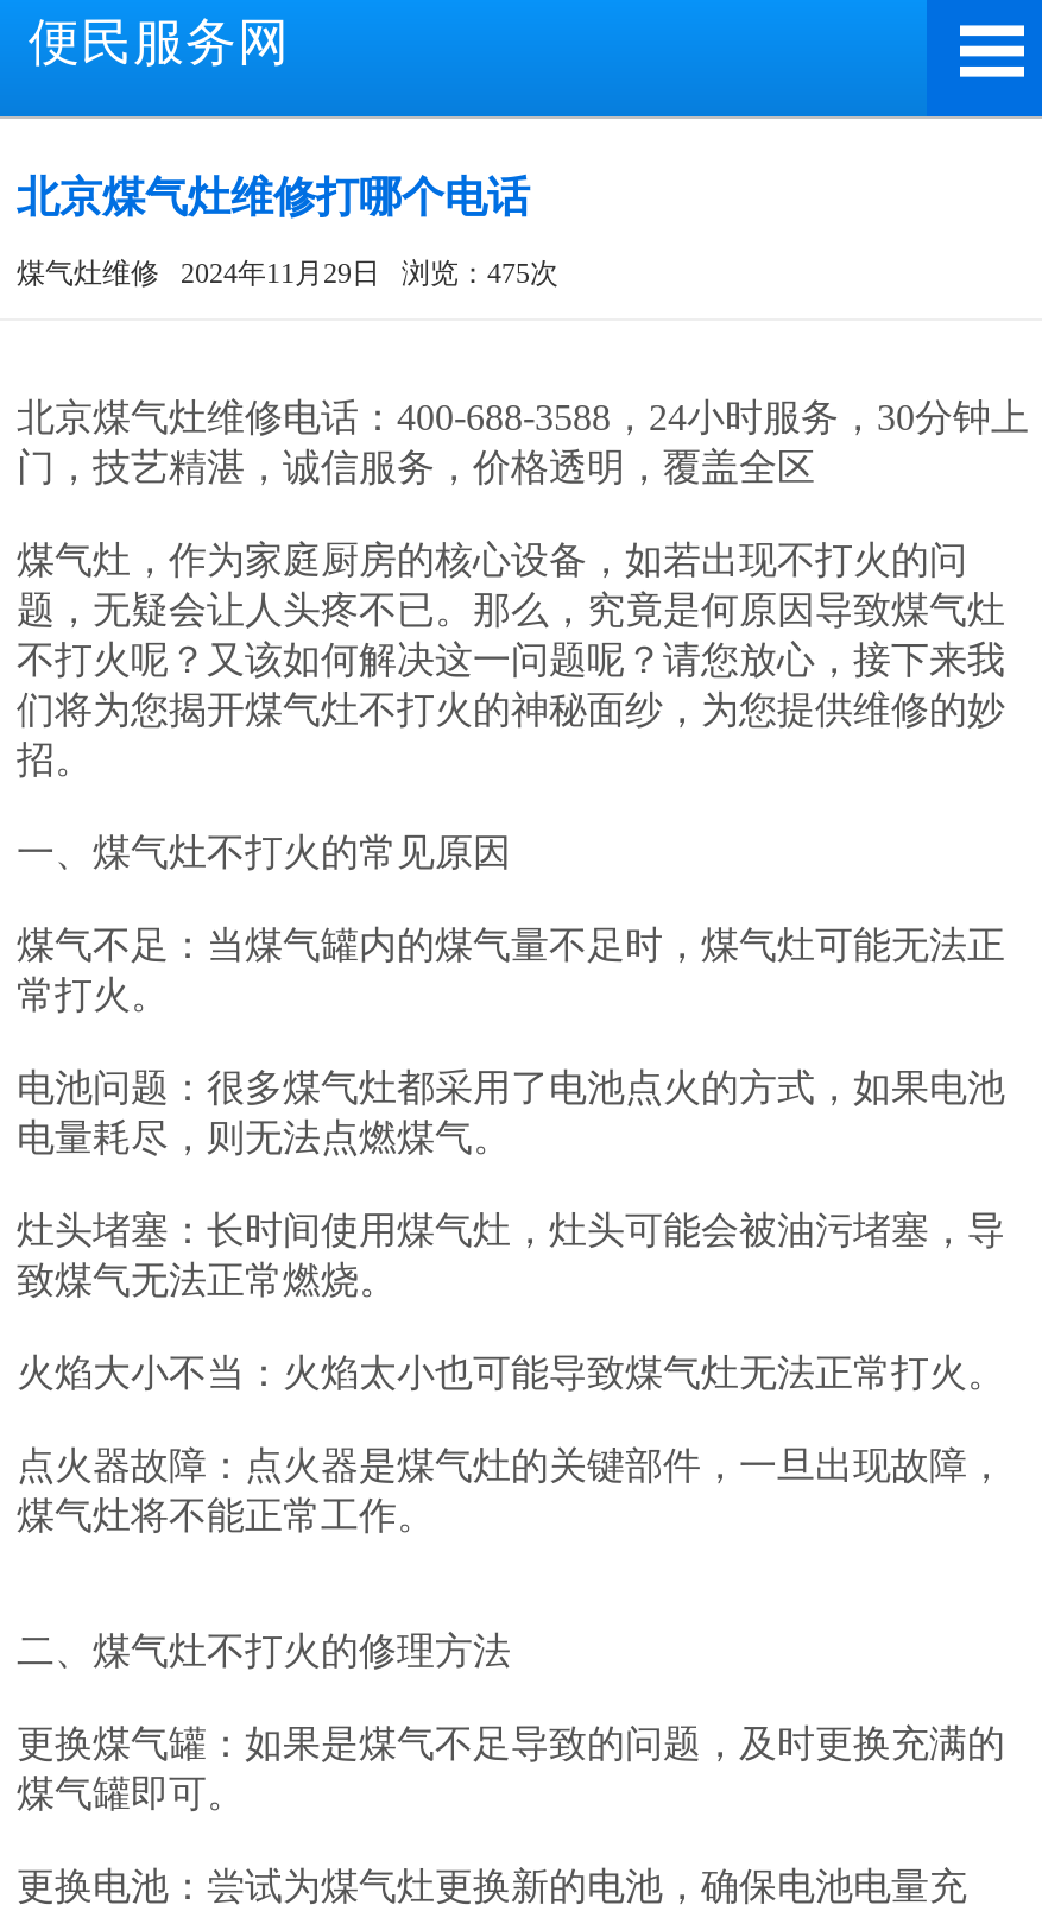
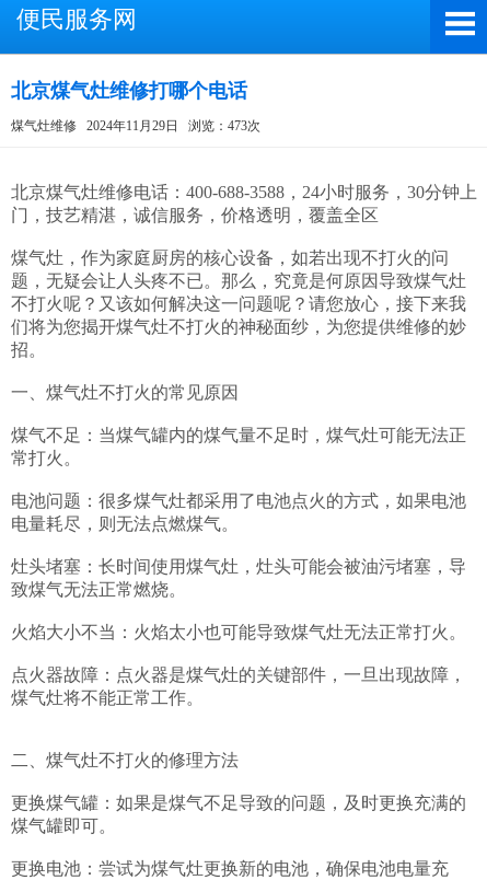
- 煤气灶维修2024年11月29日 浏览：475次
+ 煤气灶维修2024年11月29日 浏览：473次
